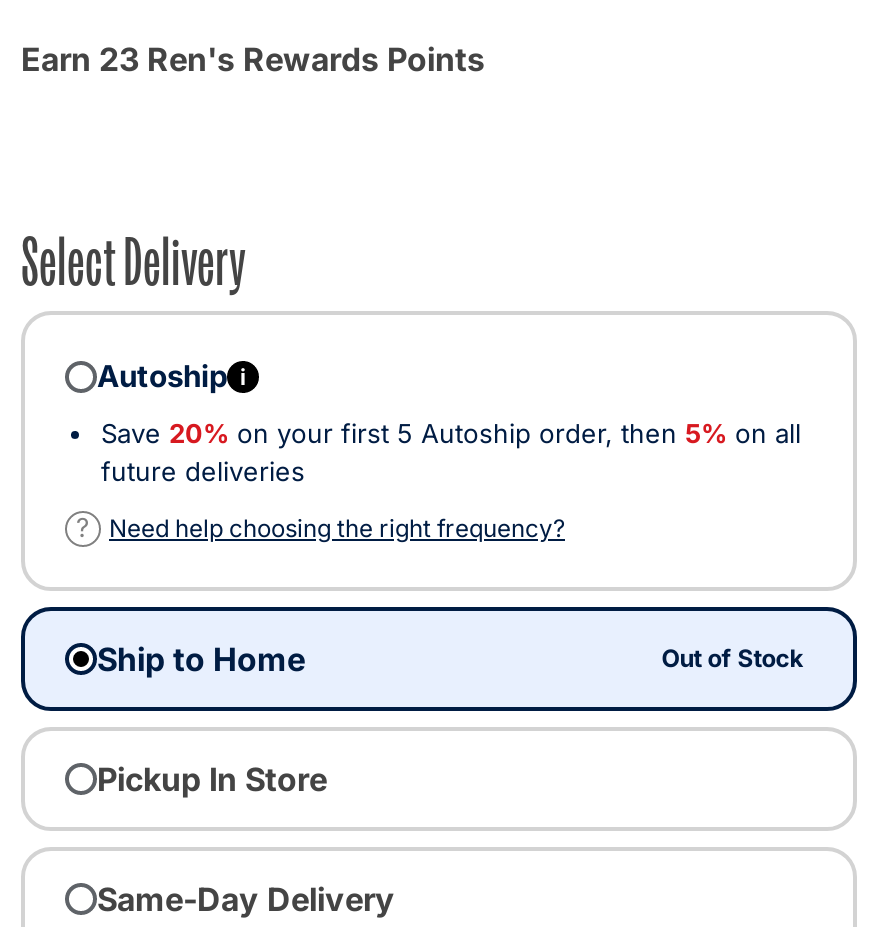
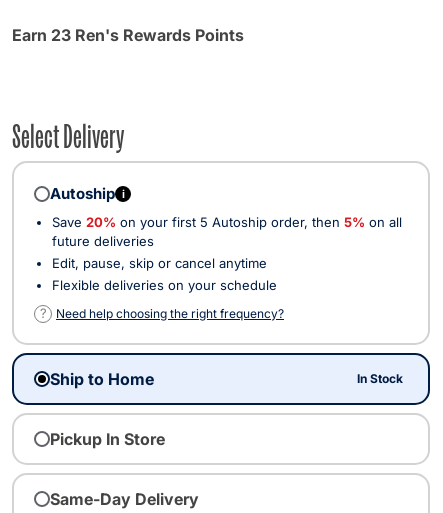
+ Edit, pause, skip or cancel anytime
+ Flexible deliveries on your schedule

- Out of Stock
+ In Stock
